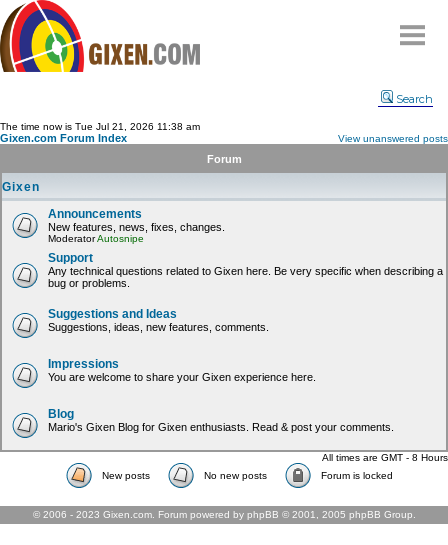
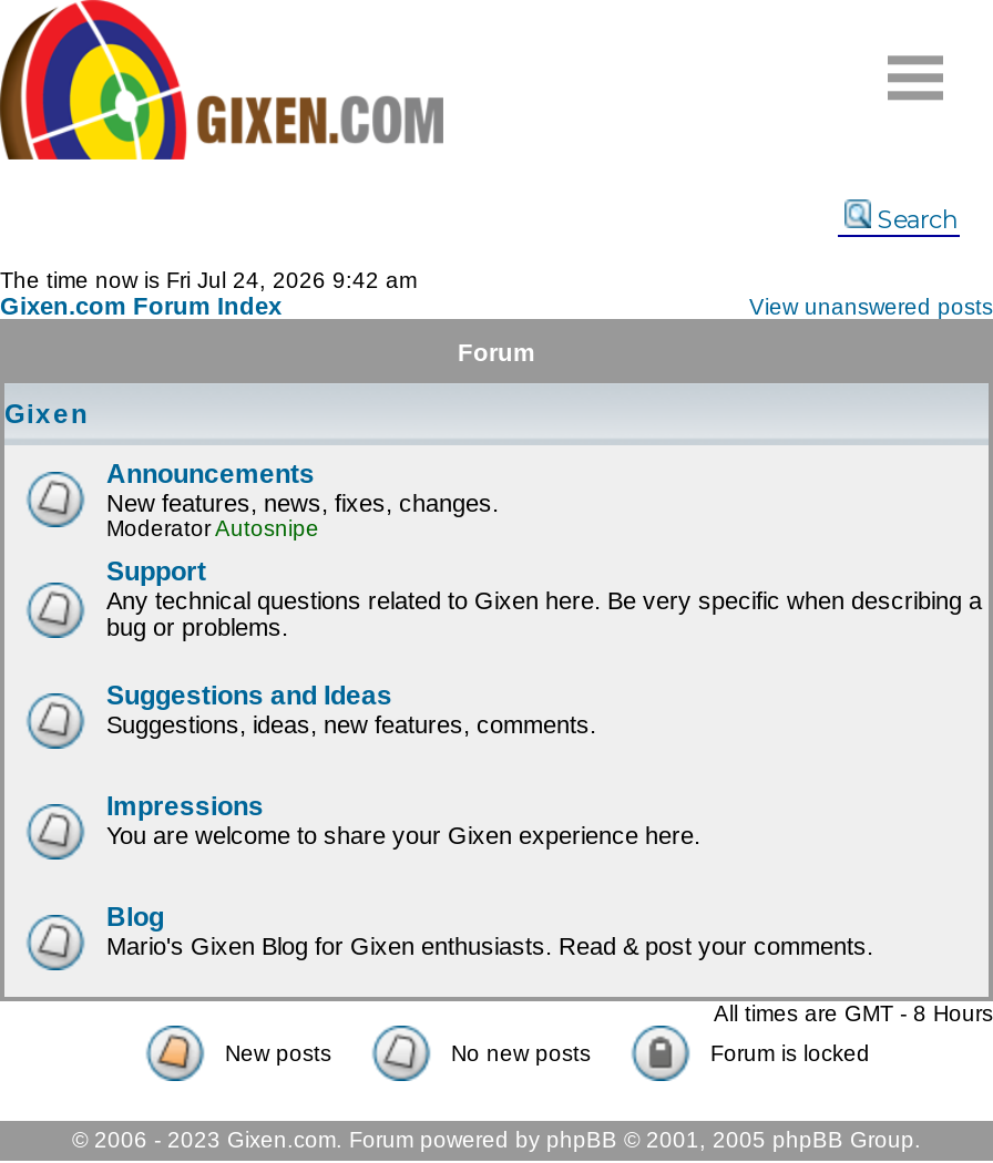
- The time now is Tue Jul 21, 2026 11:38 am
+ The time now is Fri Jul 24, 2026 9:42 am
